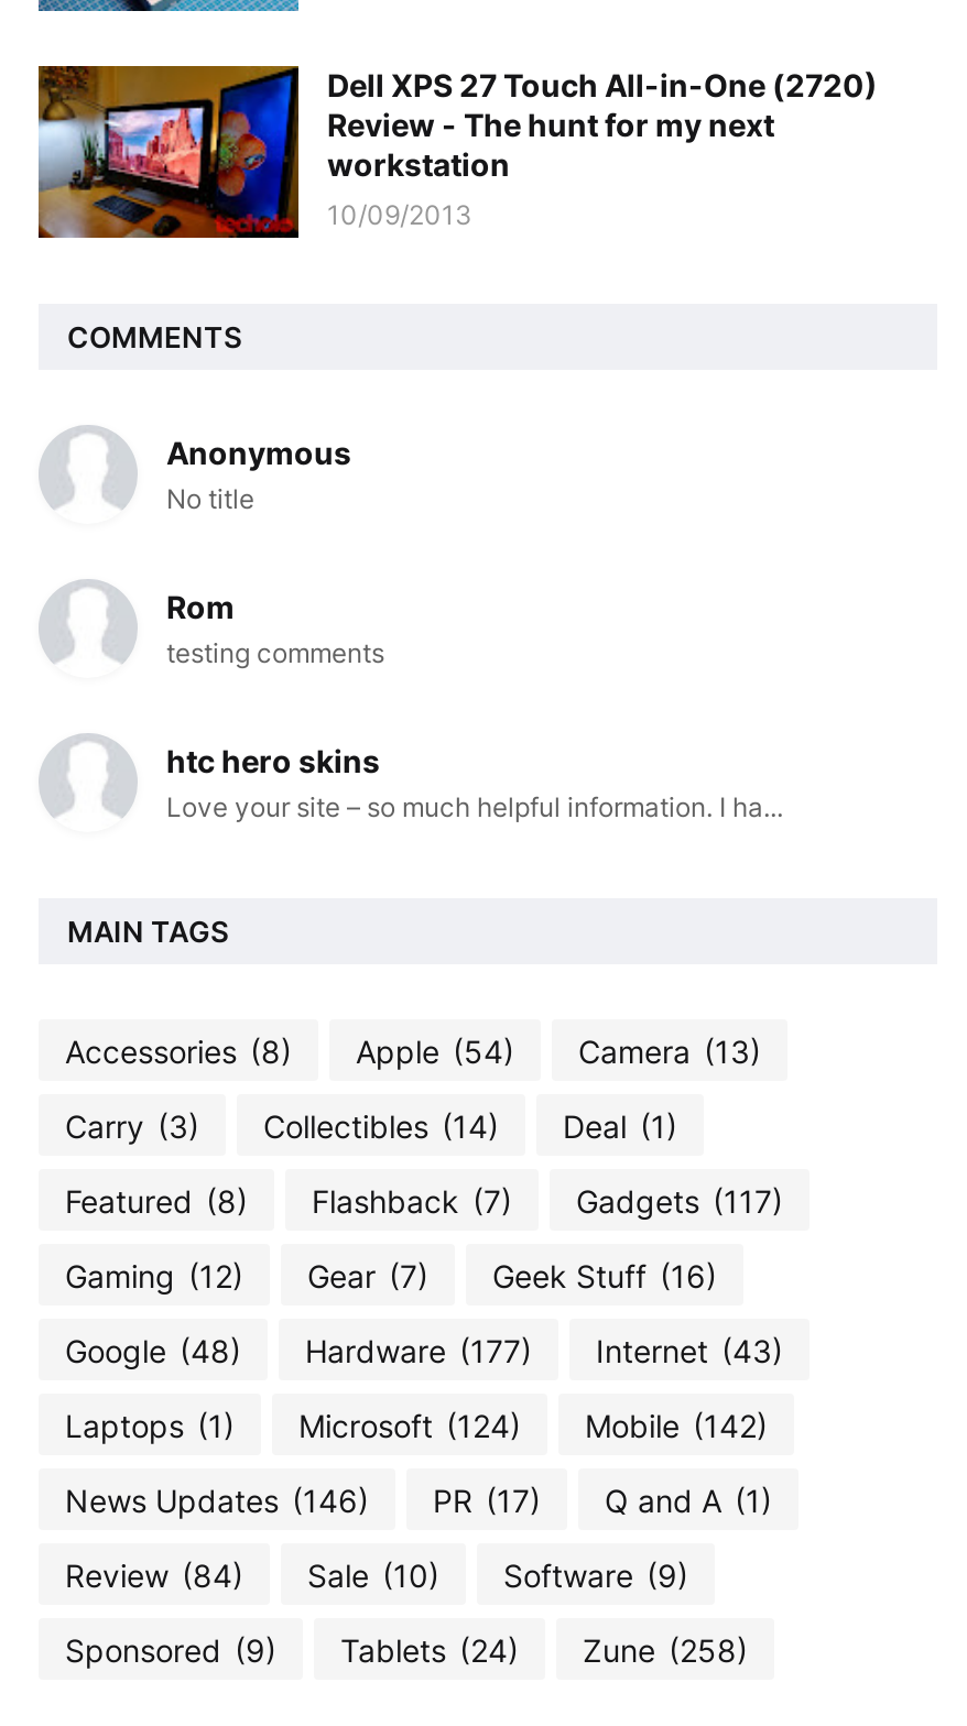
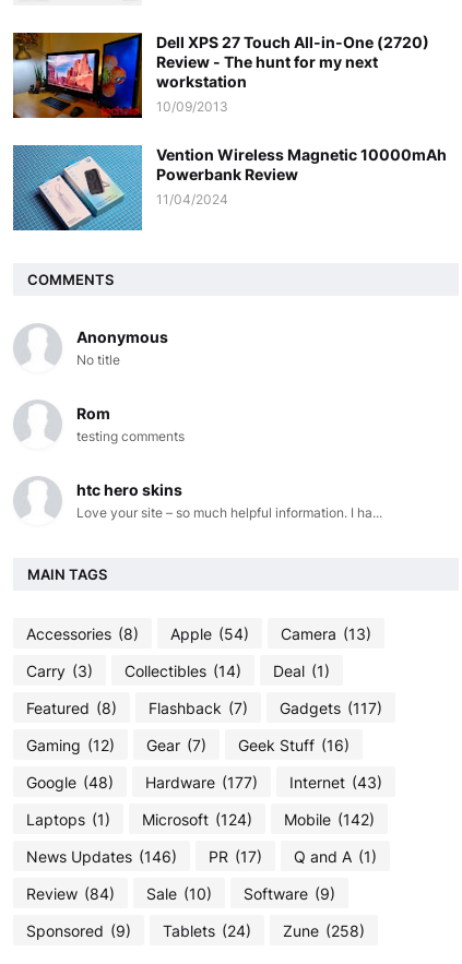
+ [image]
+ Vention Wireless Magnetic 10000mAh
+ Powerbank Review
+ 11/04/2024
